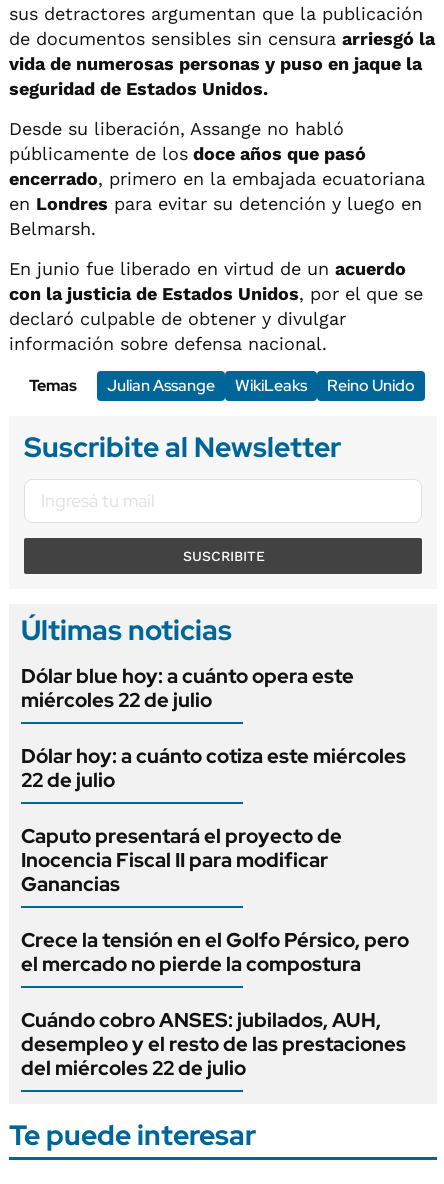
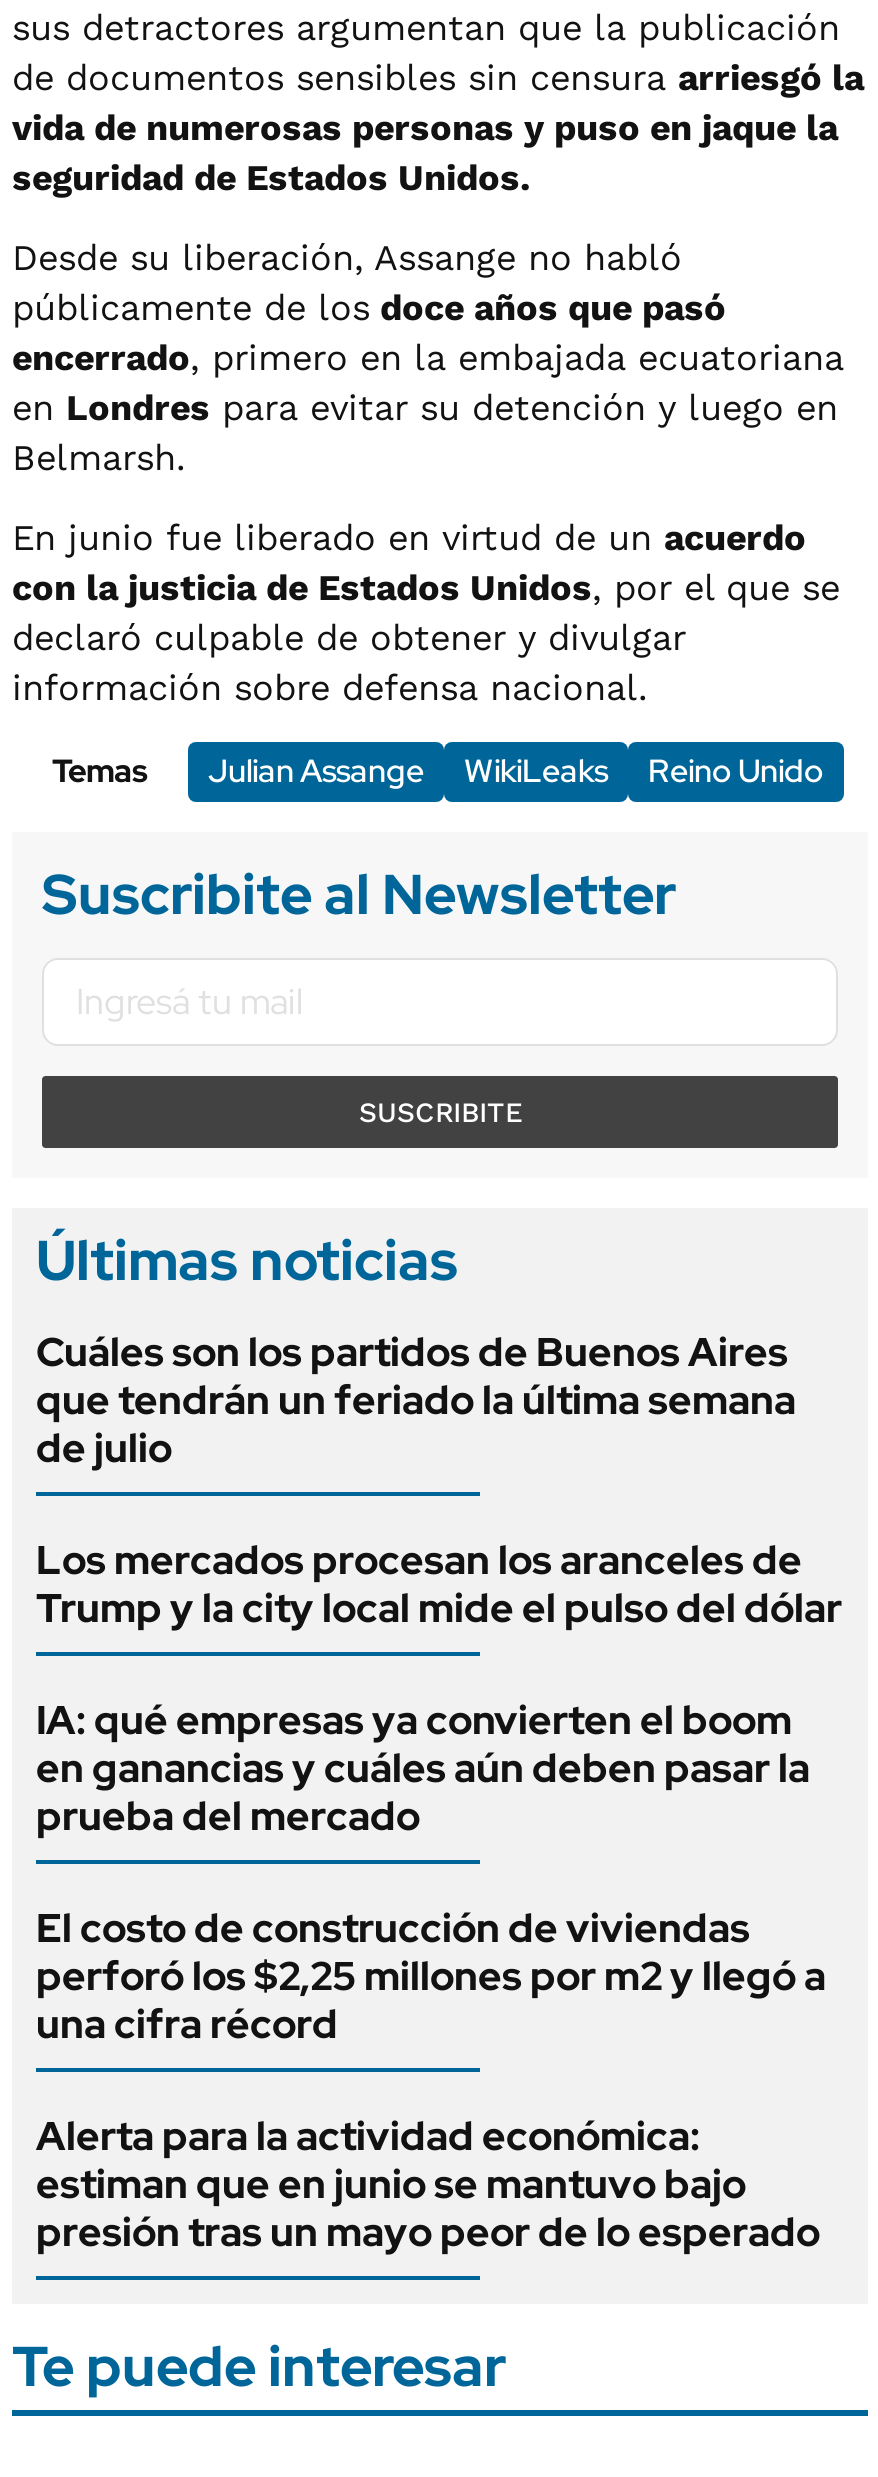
- Dólar blue hoy: a cuánto opera este
- miércoles 22 de julio
+ Cuáles son los partidos de Buenos Aires
+ que tendrán un feriado la última semana
+ de julio

- Dólar hoy: a cuánto cotiza este miércoles
- 22 de julio
+ Los mercados procesan los aranceles de
+ Trump y la city local mide el pulso del dólar

- Caputo presentará el proyecto de
- Inocencia Fiscal II para modificar
- Ganancias
+ IA: qué empresas ya convierten el boom
+ en ganancias y cuáles aún deben pasar la
+ prueba del mercado

- Crece la tensión en el Golfo Pérsico, pero
- el mercado no pierde la compostura
+ El costo de construcción de viviendas
+ perforó los $2,25 millones por m2 y llegó a
+ una cifra récord

- Cuándo cobro ANSES: jubilados, AUH,
- desempleo y el resto de las prestaciones
- del miércoles 22 de julio
+ Alerta para la actividad económica:
+ estiman que en junio se mantuvo bajo
+ presión tras un mayo peor de lo esperado
